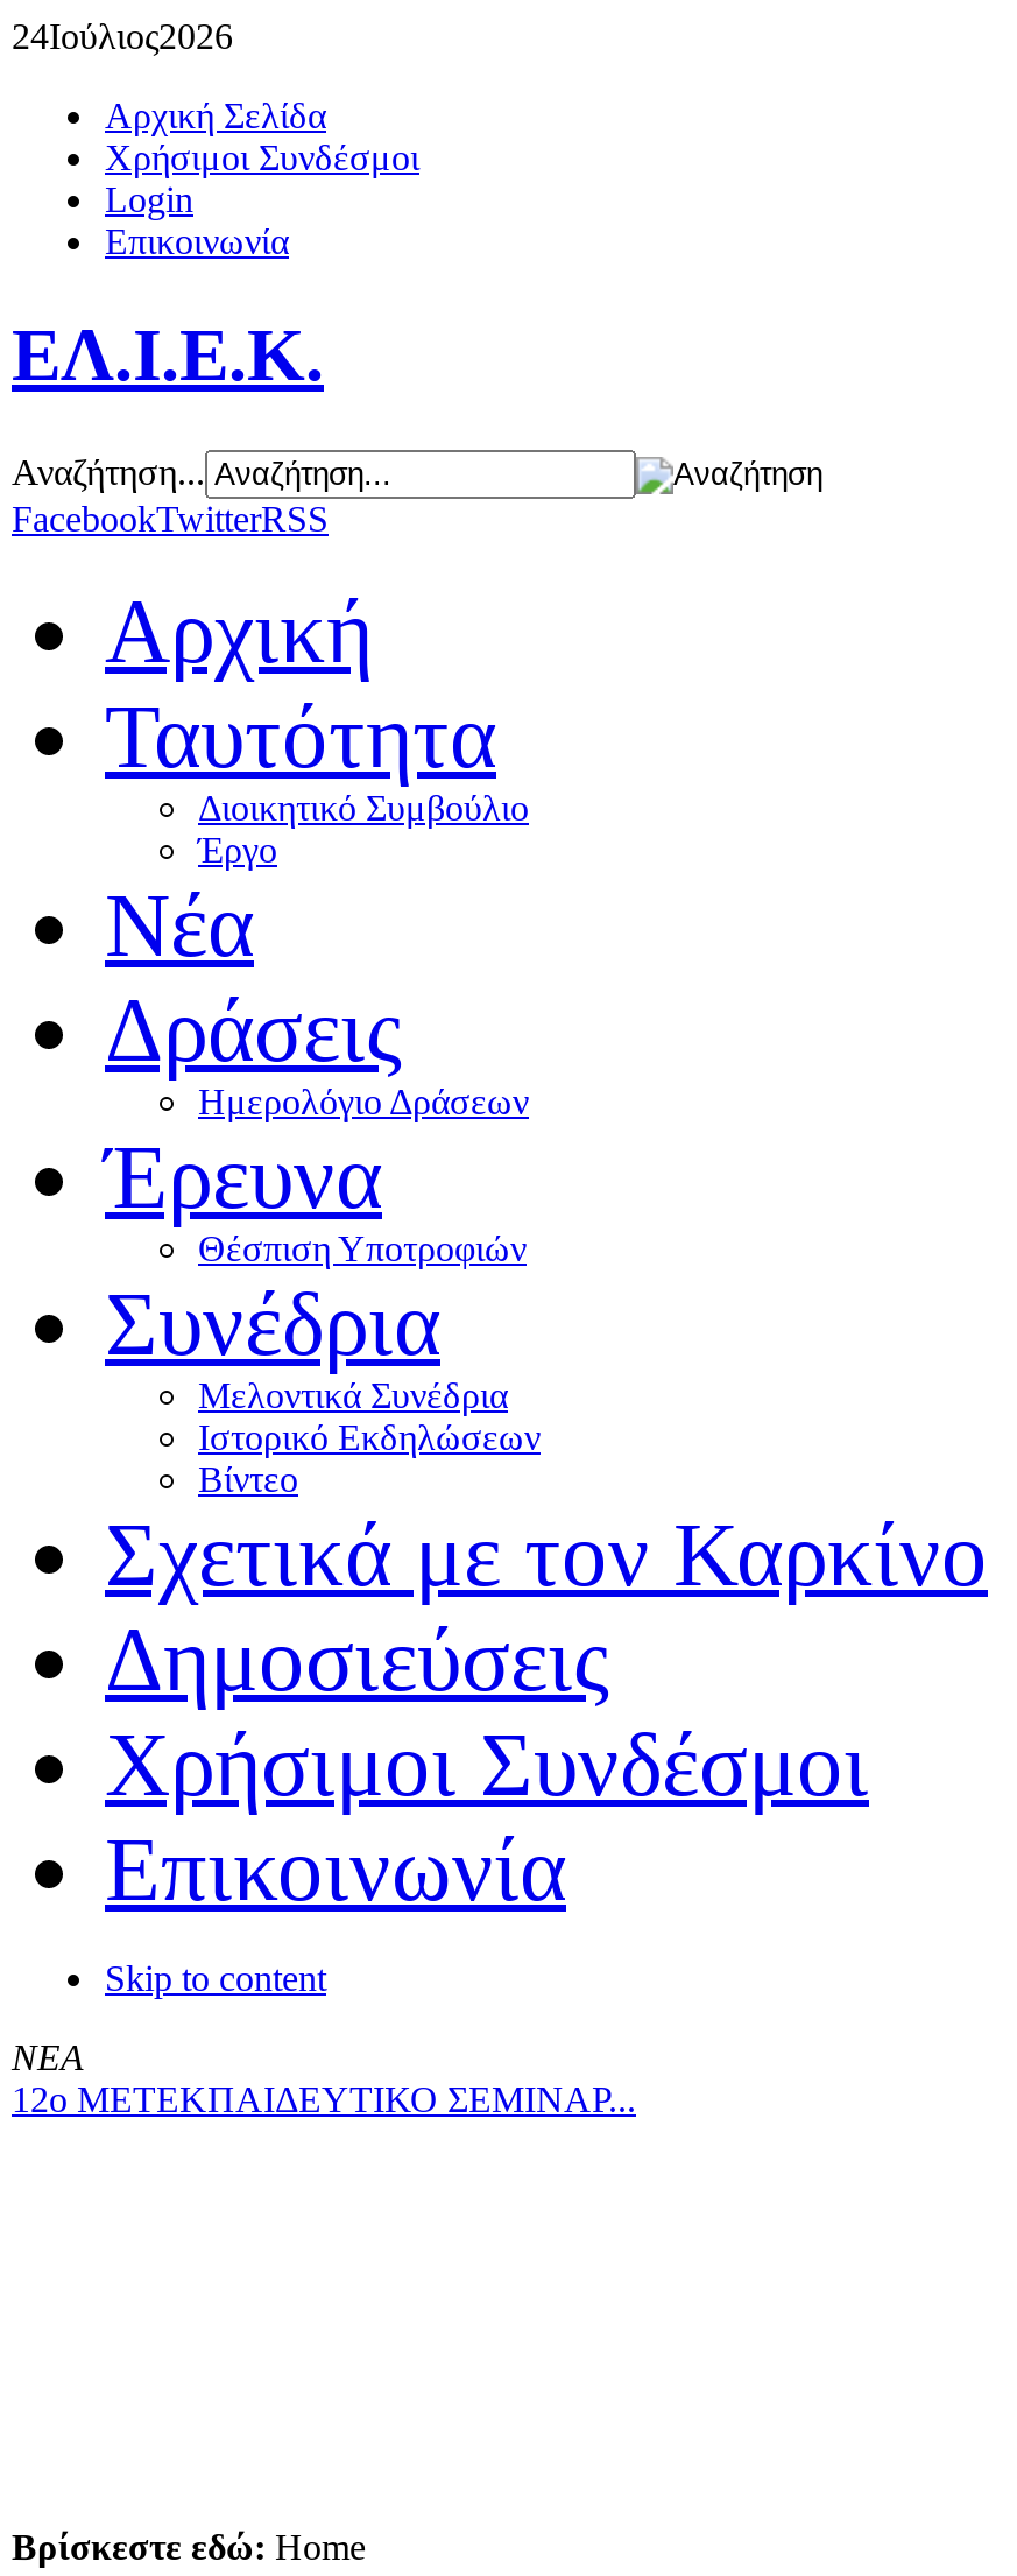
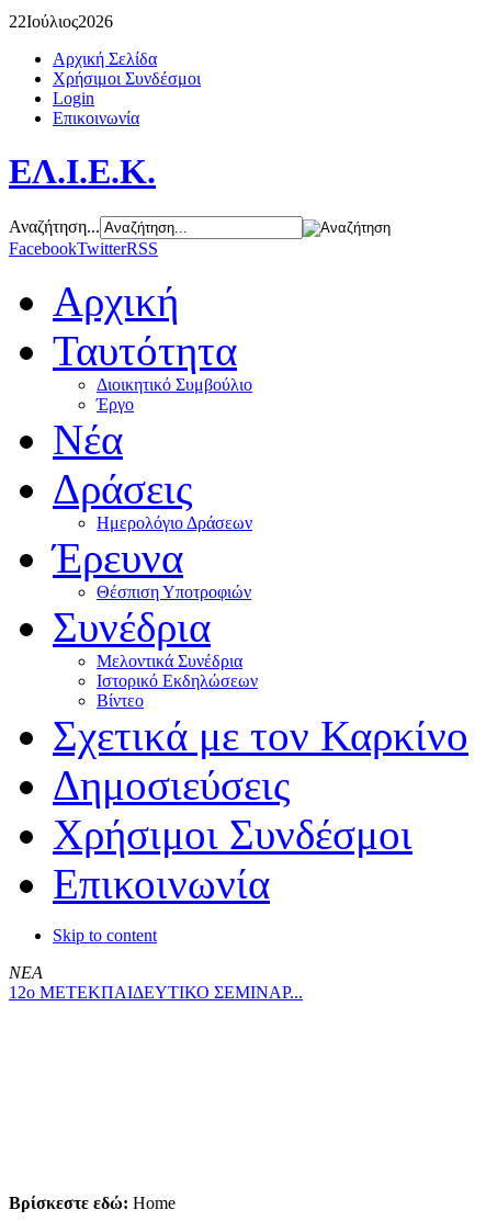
- 24Ιούλιος2026
+ 22Ιούλιος2026
